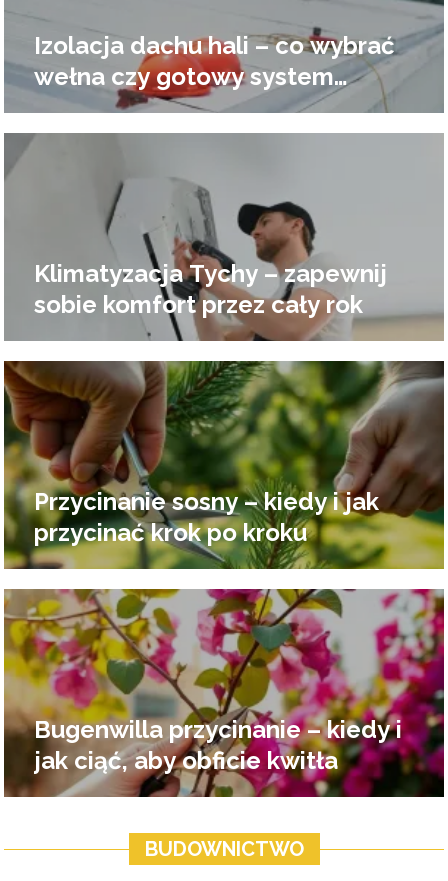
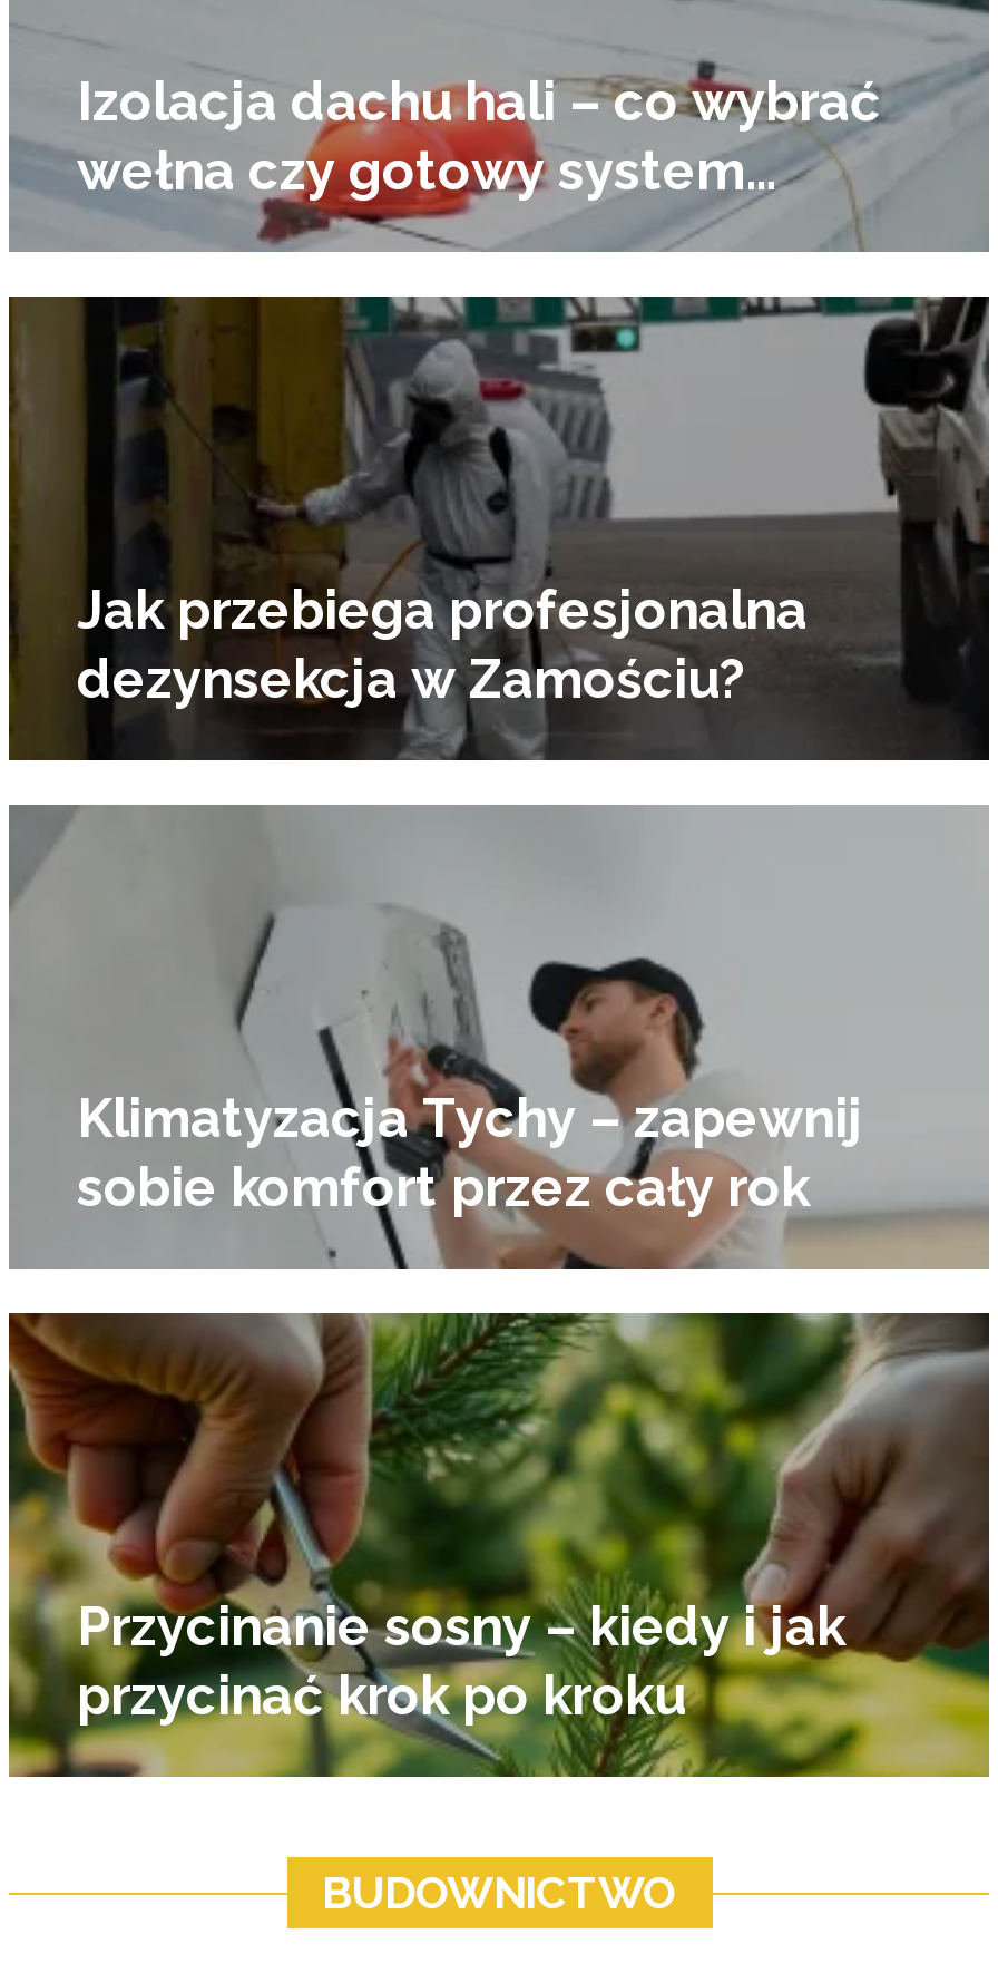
+ [image]
+ Jak przebiega profesjonalna
+ dezynsekcja w Zamościu?

moved down: [image] | Klimatyzacja Tychy – zapewnij | sobie komfort przez cały rok | Przycinanie sosny – kiedy i jak | przycinać krok po kroku

- [image]
- Bugenwilla przycinanie – kiedy i
- jak ciąć, aby obficie kwitła
